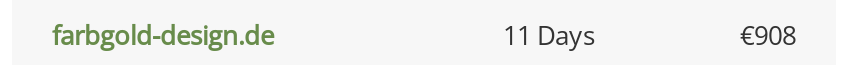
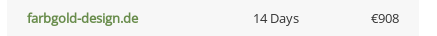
- 11 Days
+ 14 Days
